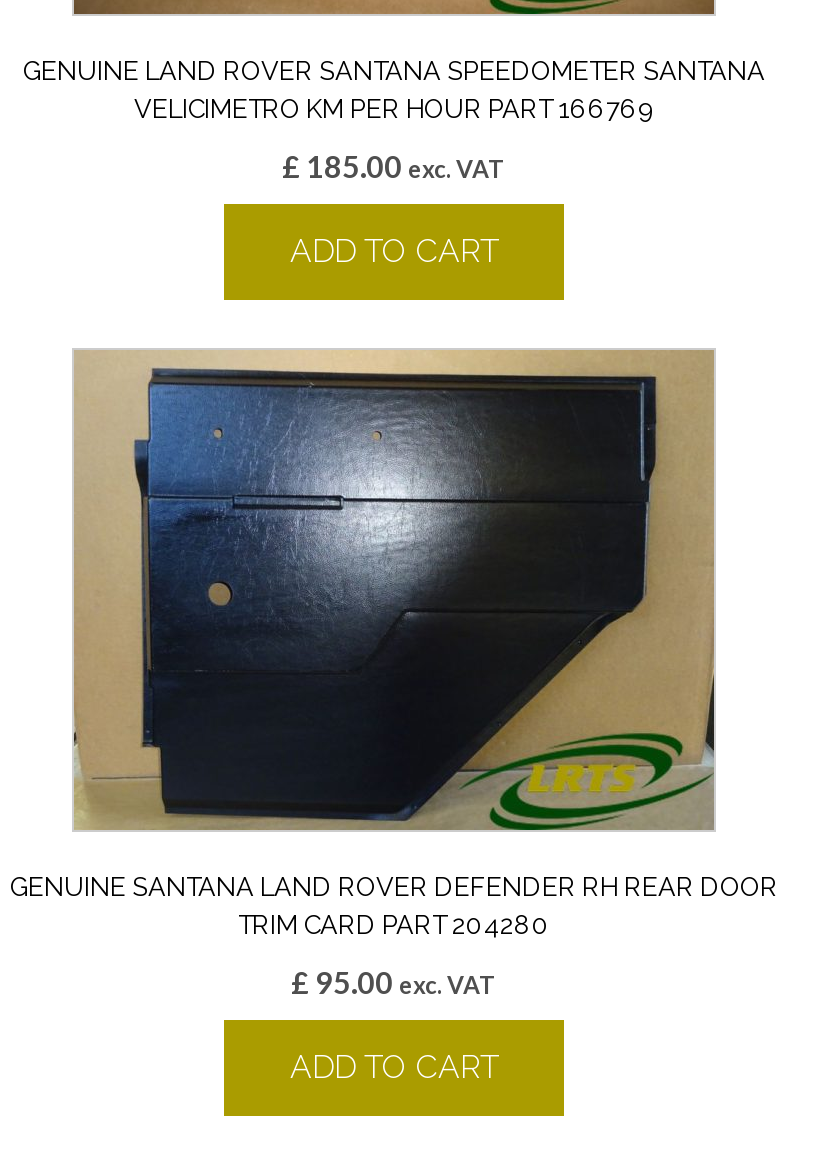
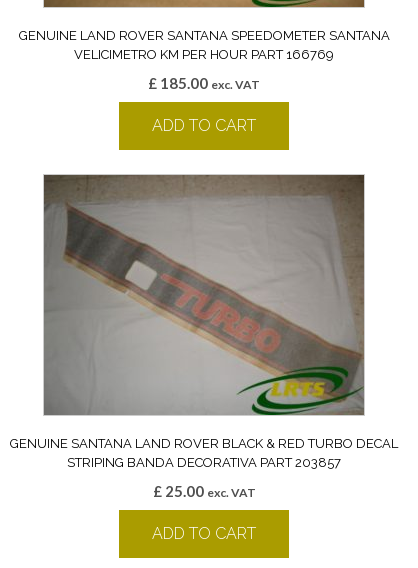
- [image]
- GENUINE SANTANA LAND ROVER DEFENDER RH REAR DOOR
- TRIM CARD PART 204280
+ [image]
+ GENUINE SANTANA LAND ROVER BLACK & RED TURBO DECAL
+ STRIPING BANDA DECORATIVA PART 203857

- £95.00 exc. VAT
+ £25.00 exc. VAT
